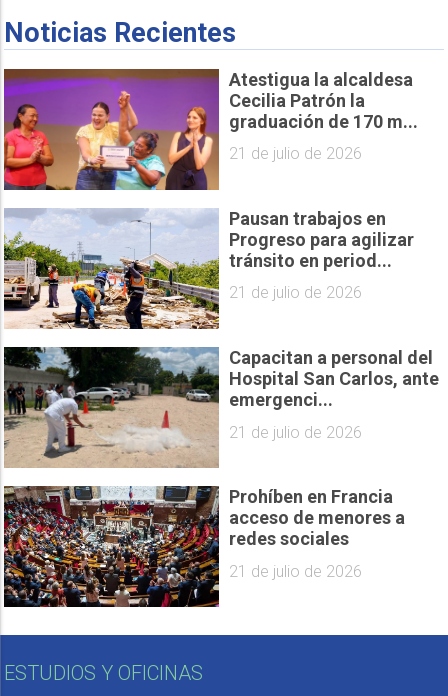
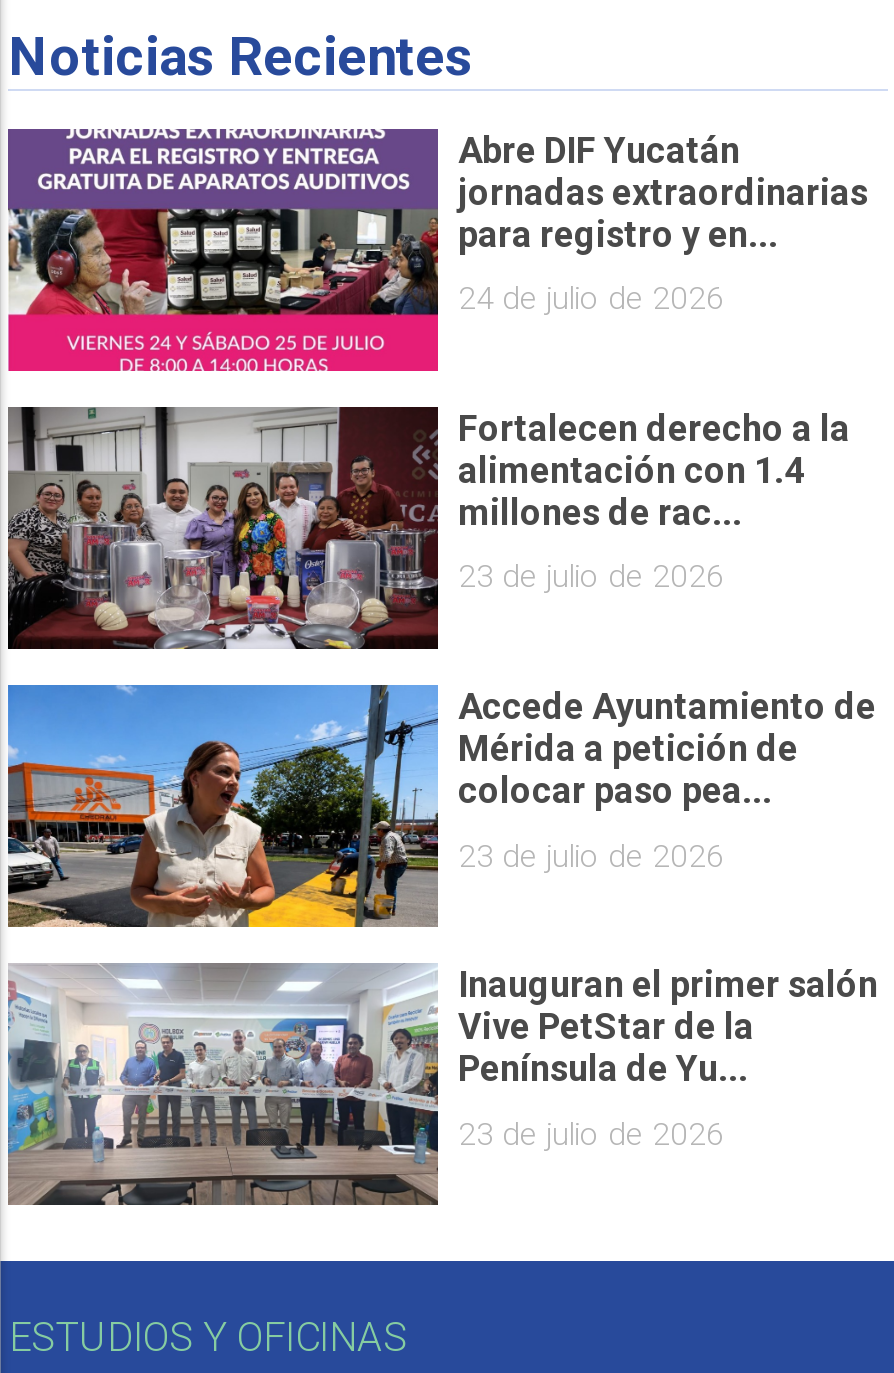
- [image]
- Atestigua la alcaldesa
- Cecilia Patrón la
- graduación de 170 m...
+ [image]
+ Abre DIF Yucatán
+ jornadas extraordinarias
+ para registro y en...

- 21 de julio de 2026
+ 24 de julio de 2026

- [image]
- Pausan trabajos en
- Progreso para agilizar
- tránsito en period...
+ [image]
+ Fortalecen derecho a la
+ alimentación con 1.4
+ millones de rac...

- 21 de julio de 2026
+ 23 de julio de 2026

- [image]
- Capacitan a personal del
- Hospital San Carlos, ante
- emergenci...
+ [image]
+ Accede Ayuntamiento de
+ Mérida a petición de
+ colocar paso pea...

- 21 de julio de 2026
+ 23 de julio de 2026

- [image]
- Prohíben en Francia
- acceso de menores a
- redes sociales
+ [image]
+ Inauguran el primer salón
+ Vive PetStar de la
+ Península de Yu...

- 21 de julio de 2026
+ 23 de julio de 2026
